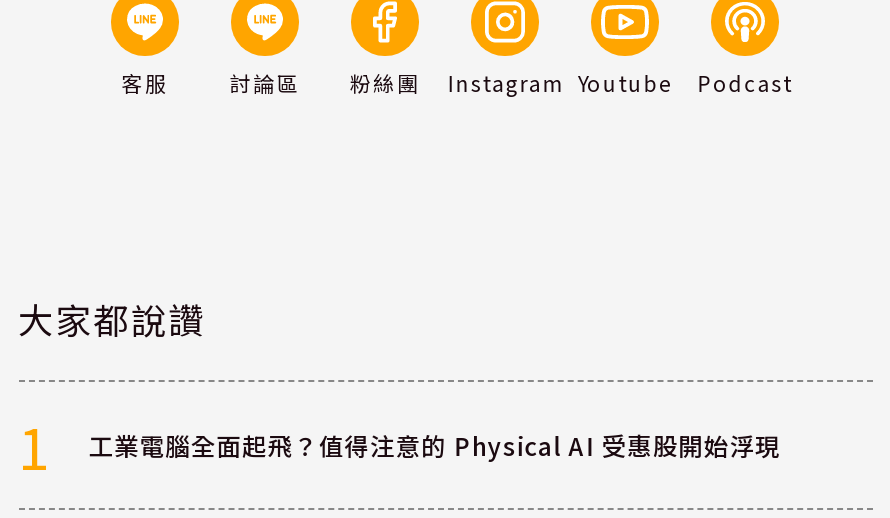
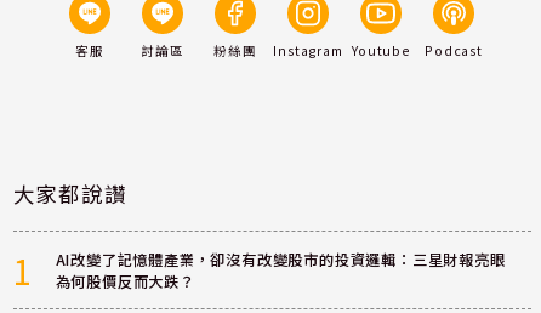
- 工業電腦全面起飛？值得注意的 Physical AI 受惠股開始浮現
+ AI改變了記憶體產業，卻沒有改變股市的投資邏輯：三星財報亮眼
+ 為何股價反而大跌？
